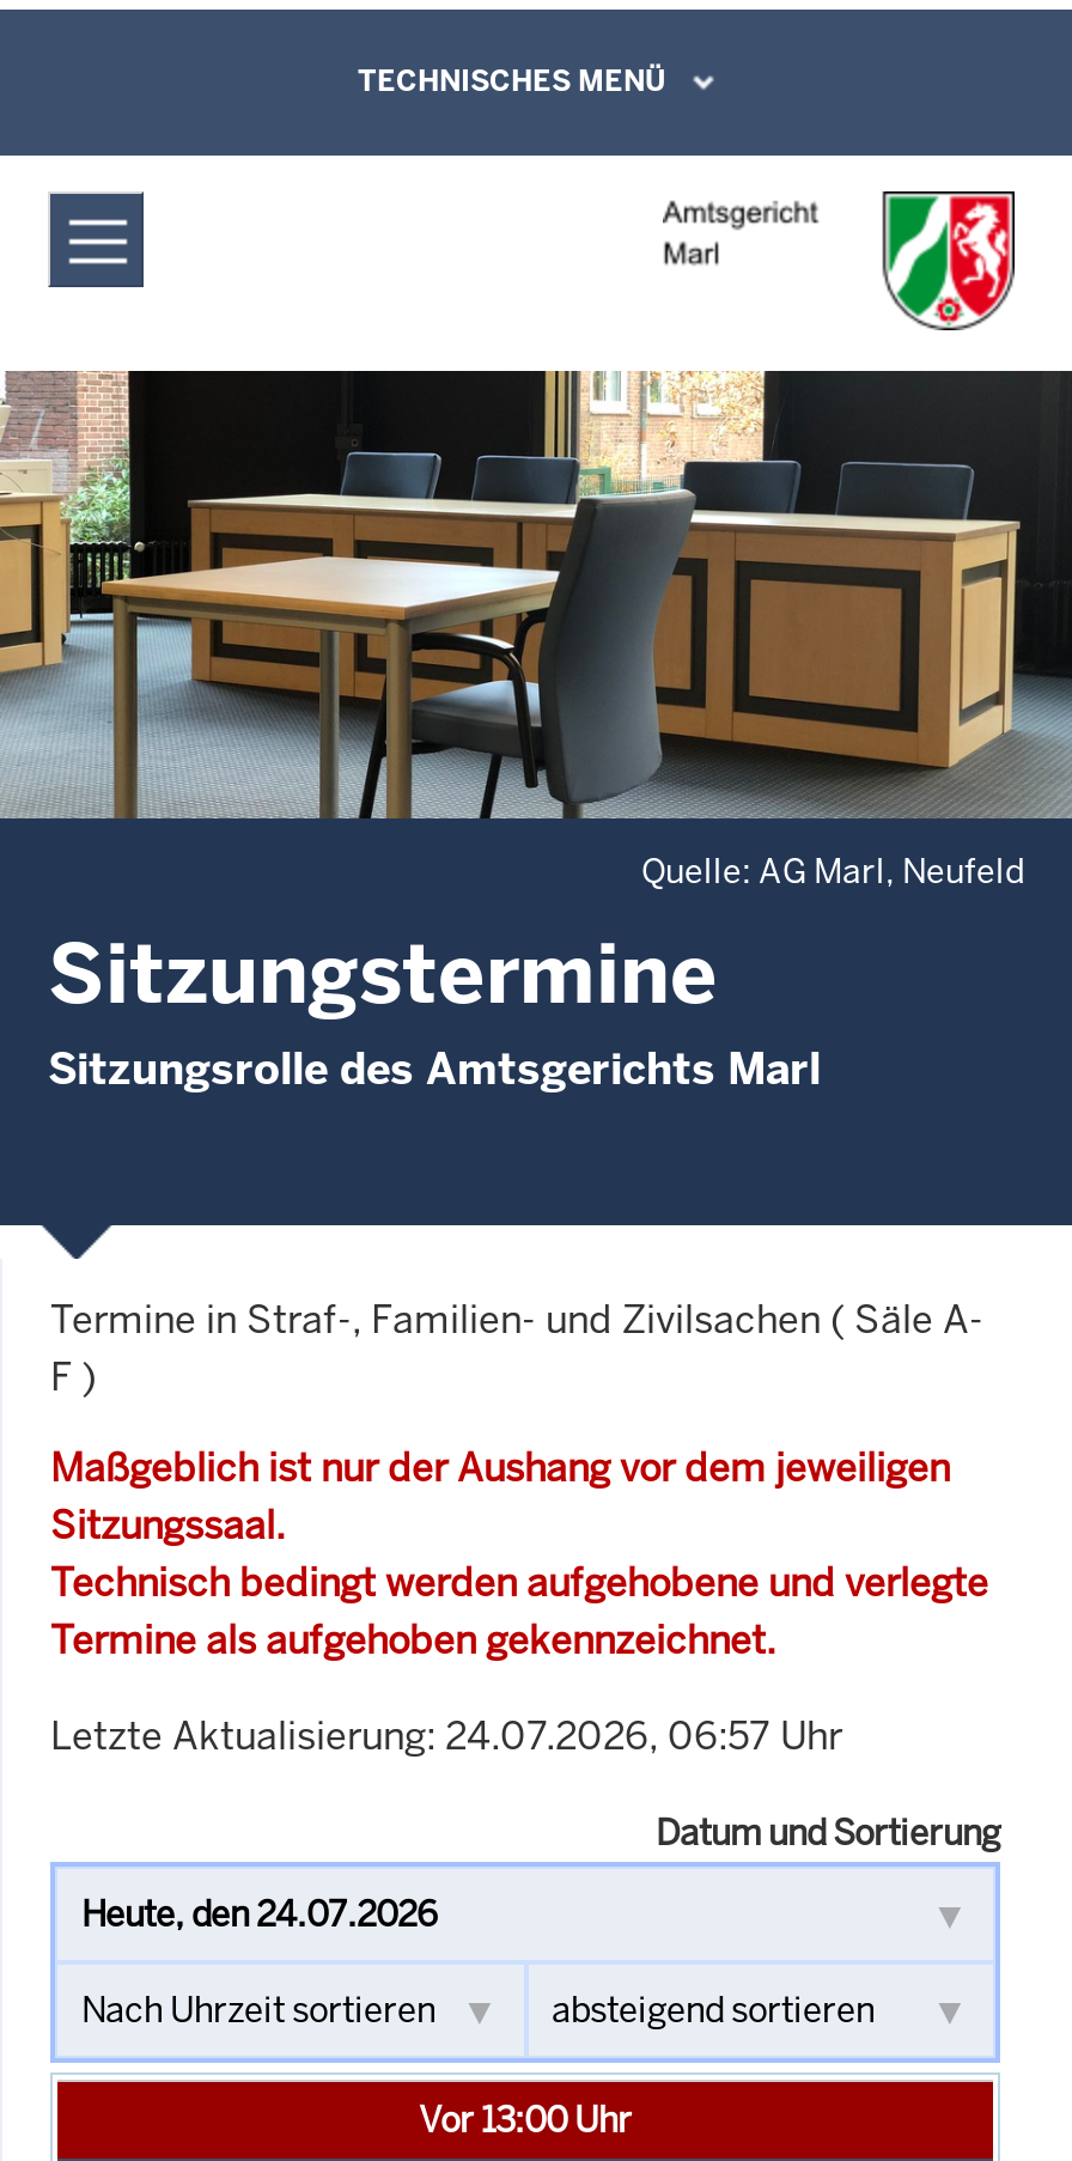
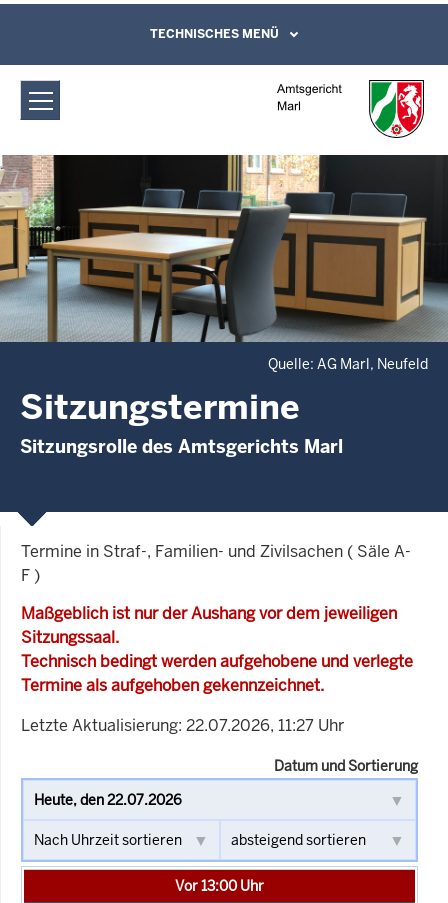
- Letzte Aktualisierung: 24.07.2026, 06:57 Uhr
+ Letzte Aktualisierung: 22.07.2026, 11:27 Uhr
